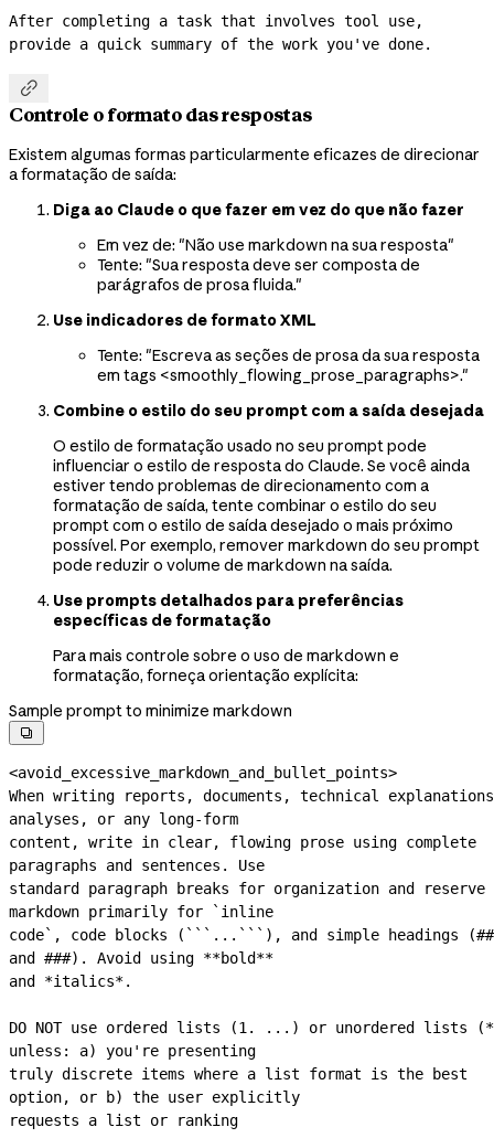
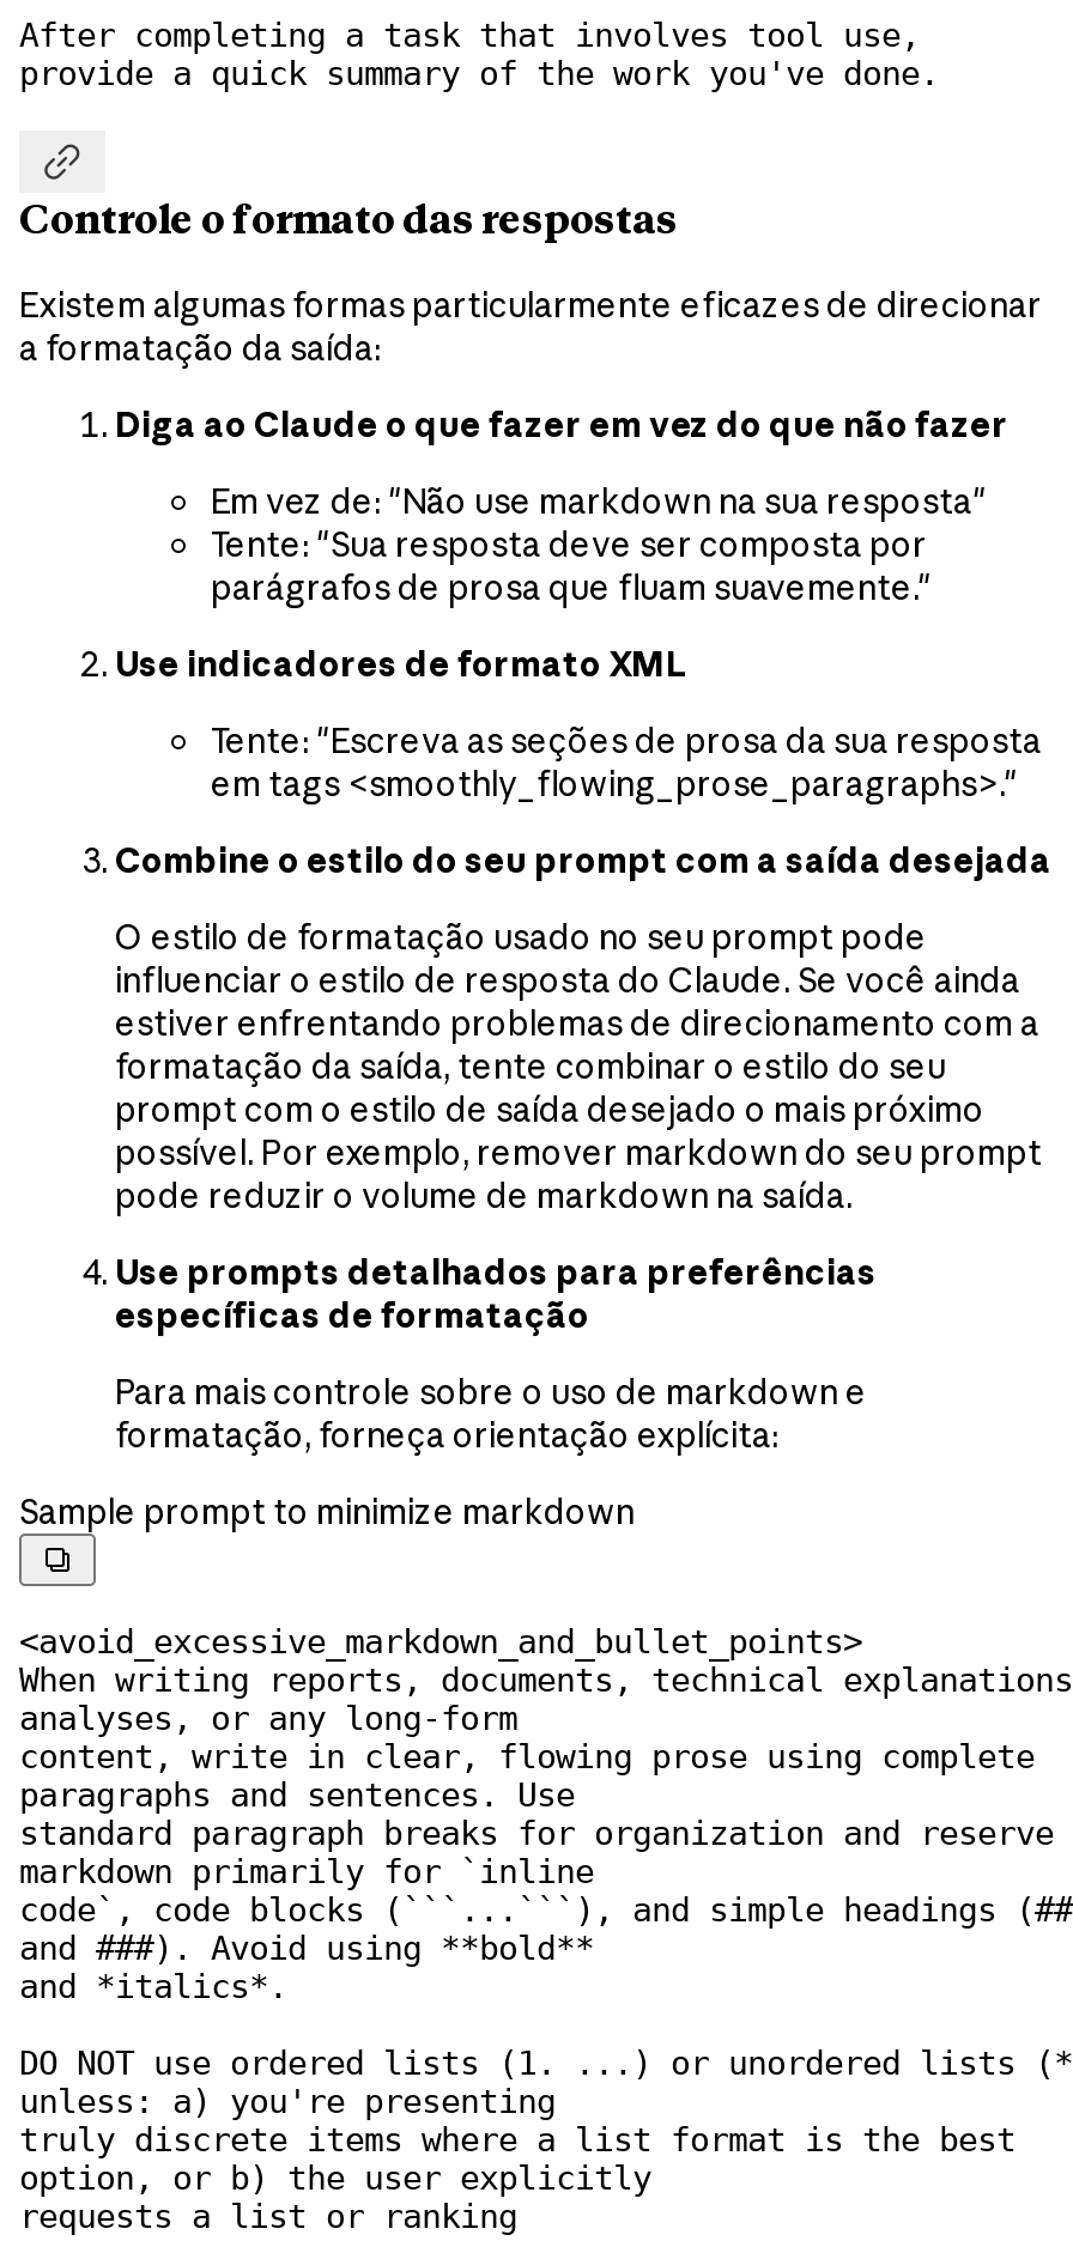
- a formatação de saída:
+ a formatação da saída:

- Tente: "Sua resposta deve ser composta de
- parágrafos de prosa fluida."
+ Tente: "Sua resposta deve ser composta por
+ parágrafos de prosa que fluam suavemente."

- estiver tendo problemas de direcionamento com a
+ estiver enfrentando problemas de direcionamento com a

- formatação de saída, tente combinar o estilo do seu
+ formatação da saída, tente combinar o estilo do seu
